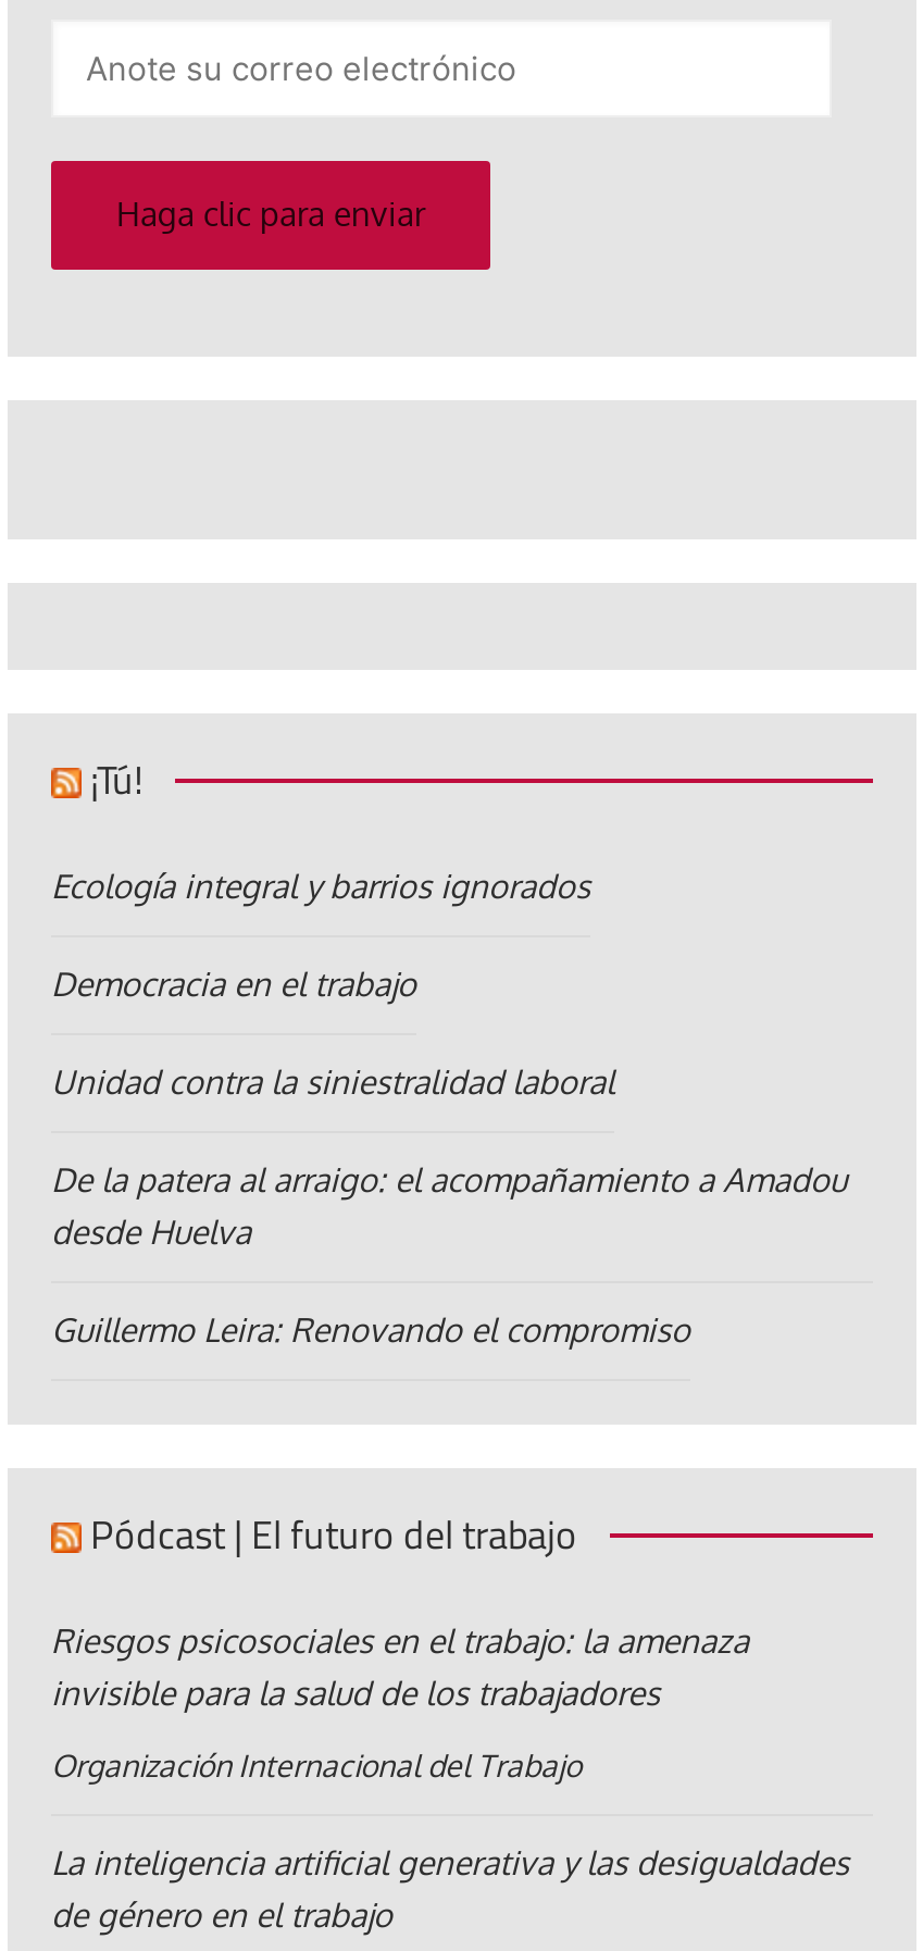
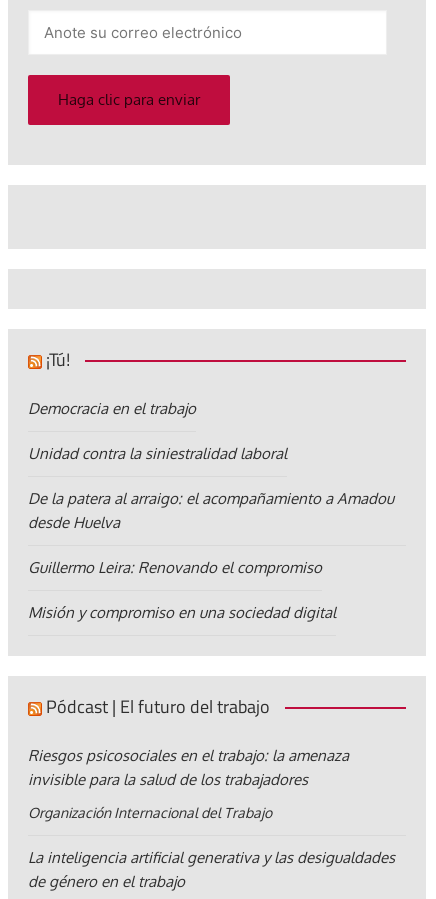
- Ecología integral y barrios ignorados

moved up: Democracia en el trabajo | Unidad contra la siniestralidad laboral | De la patera al arraigo: el acompañamiento a Amadou | desde Huelva | Guillermo Leira: Renovando el compromiso

+ Misión y compromiso en una sociedad digital
